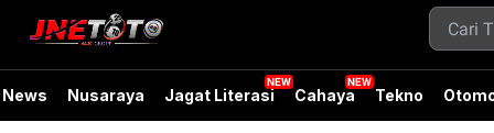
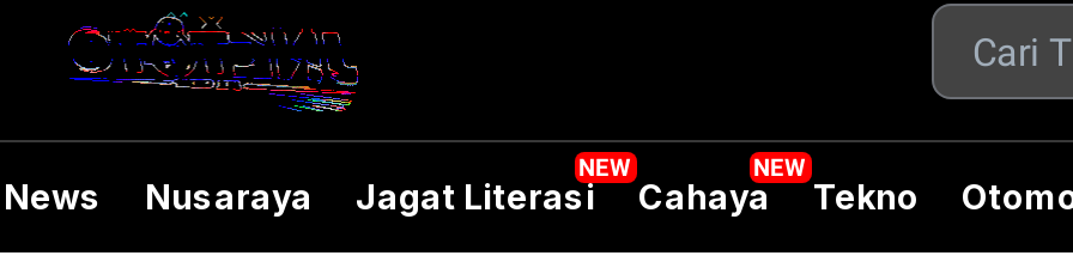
- [image]
+ [image]
